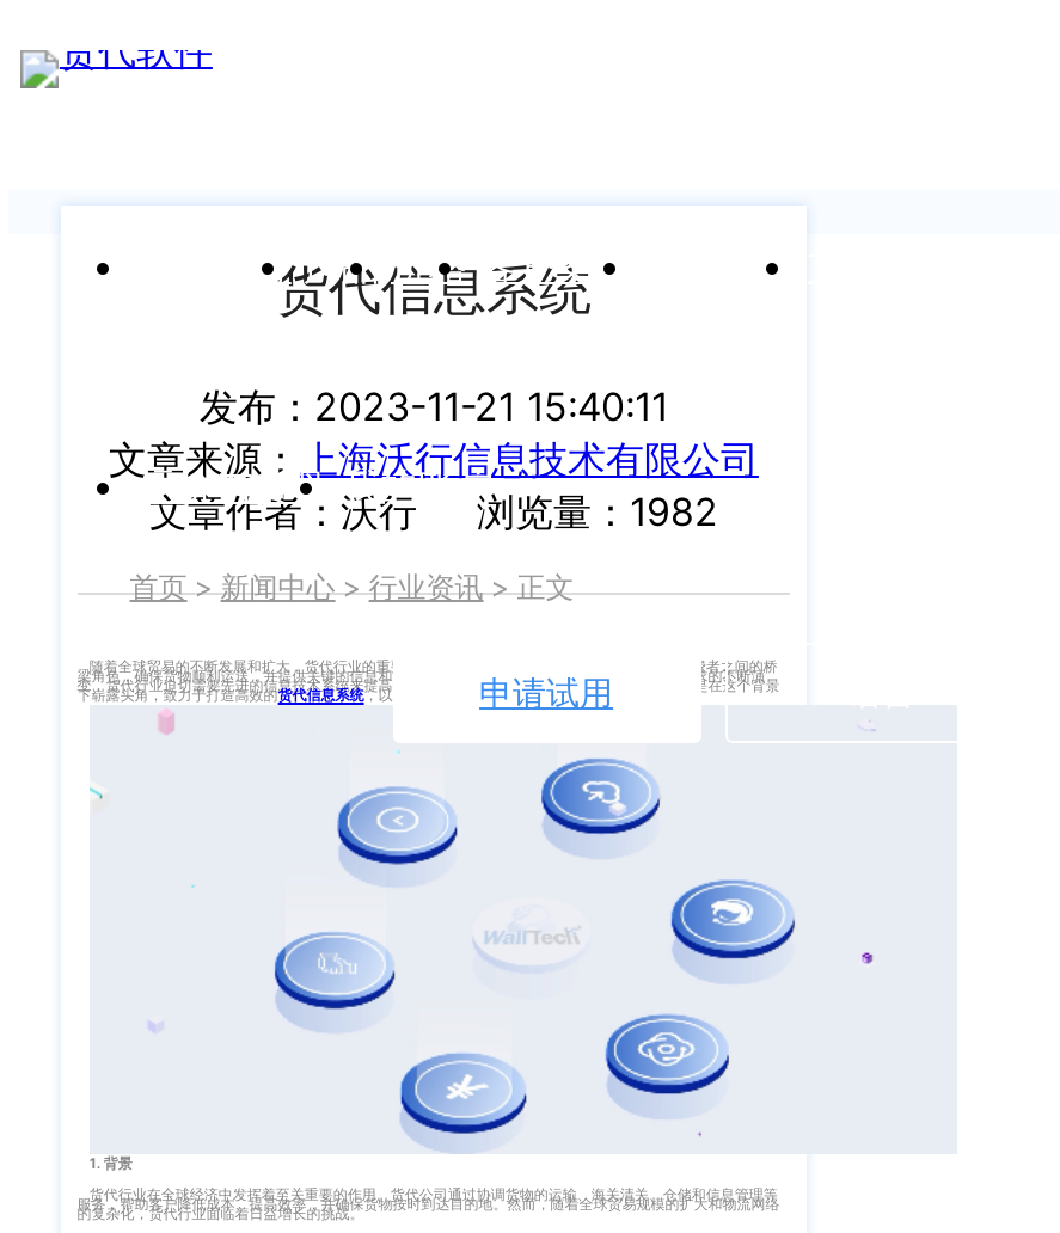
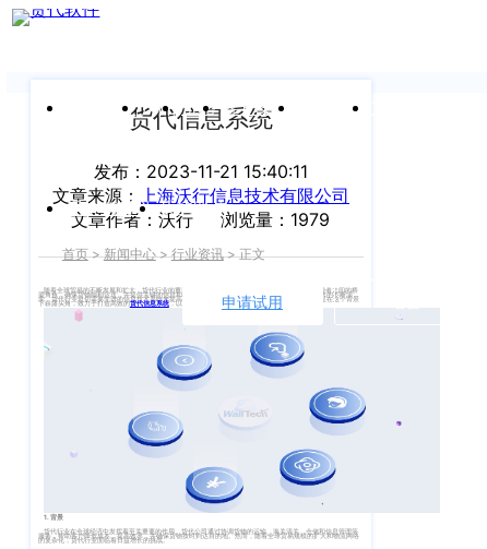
- 浏览量：1982
+ 浏览量：1979
